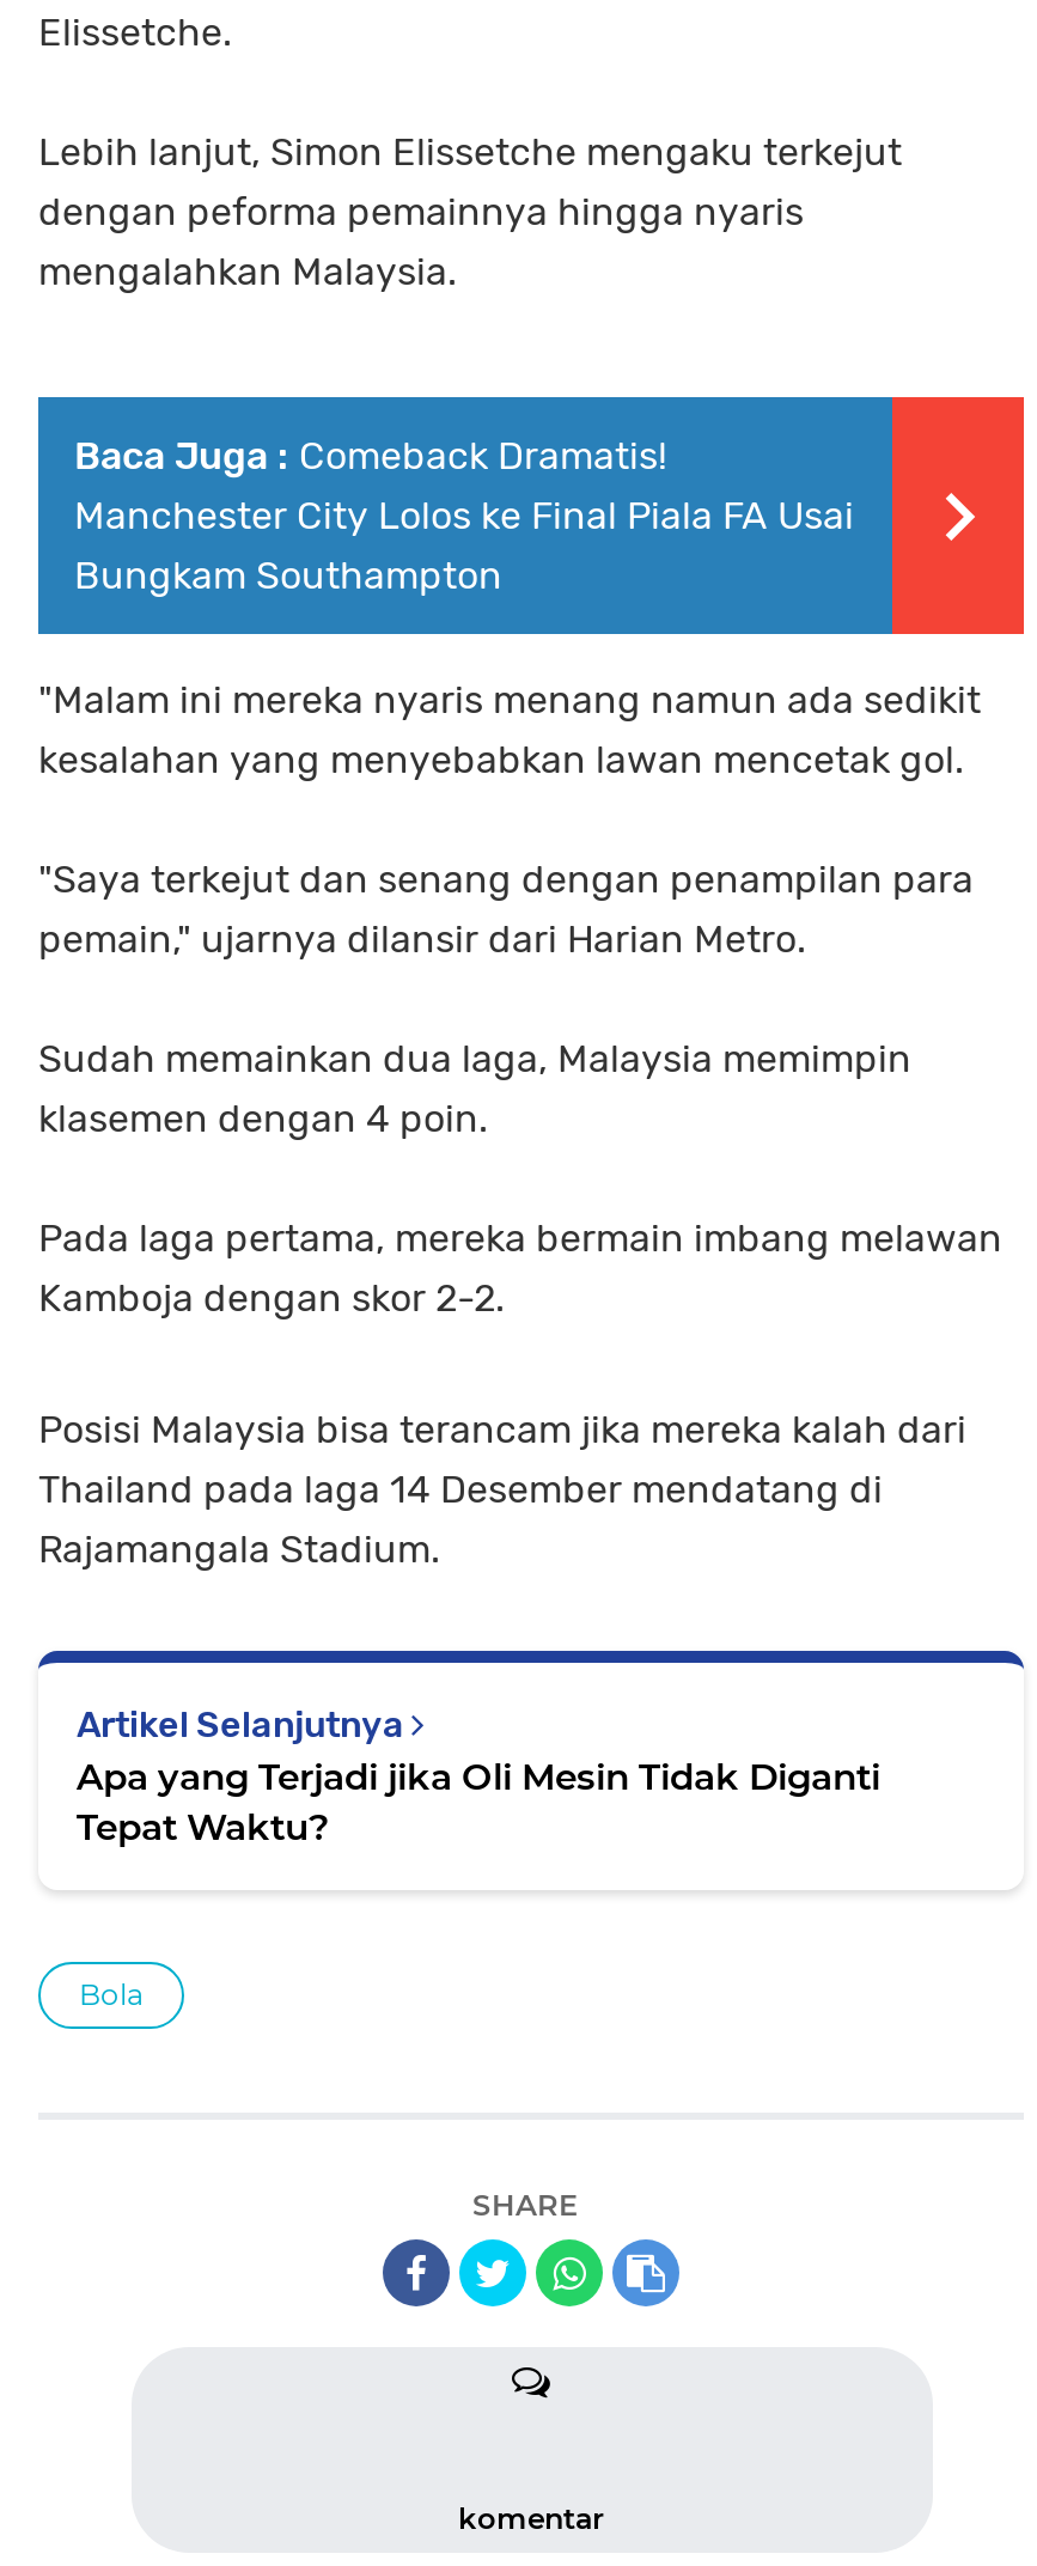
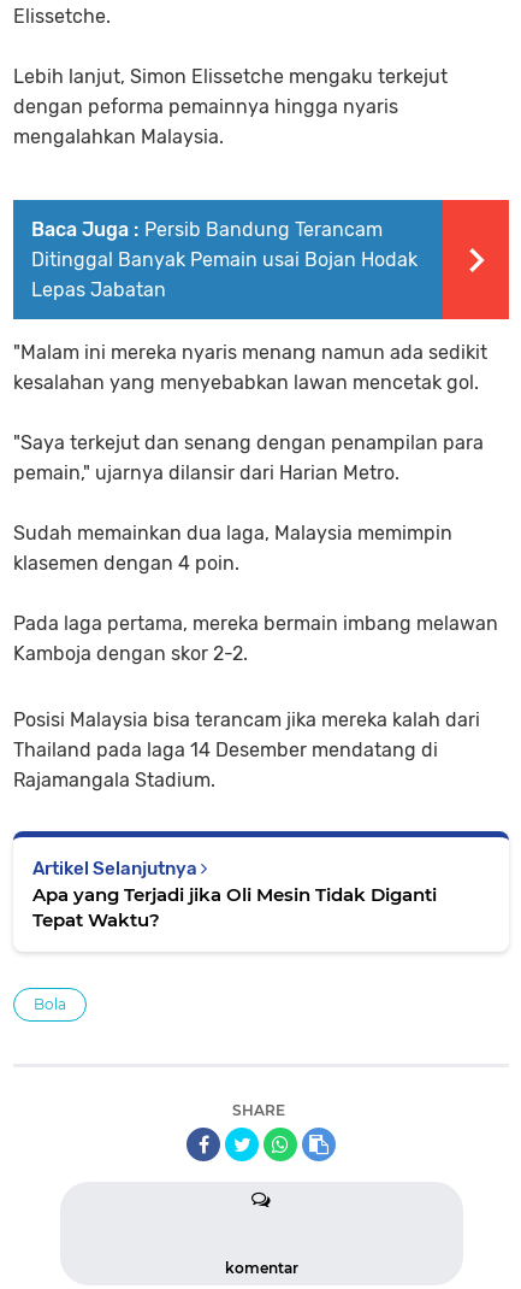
- Baca Juga : Comeback Dramatis!
- Manchester City Lolos ke Final Piala FA Usai
- Bungkam Southampton
+ Baca Juga : Persib Bandung Terancam
+ Ditinggal Banyak Pemain usai Bojan Hodak
+ Lepas Jabatan
